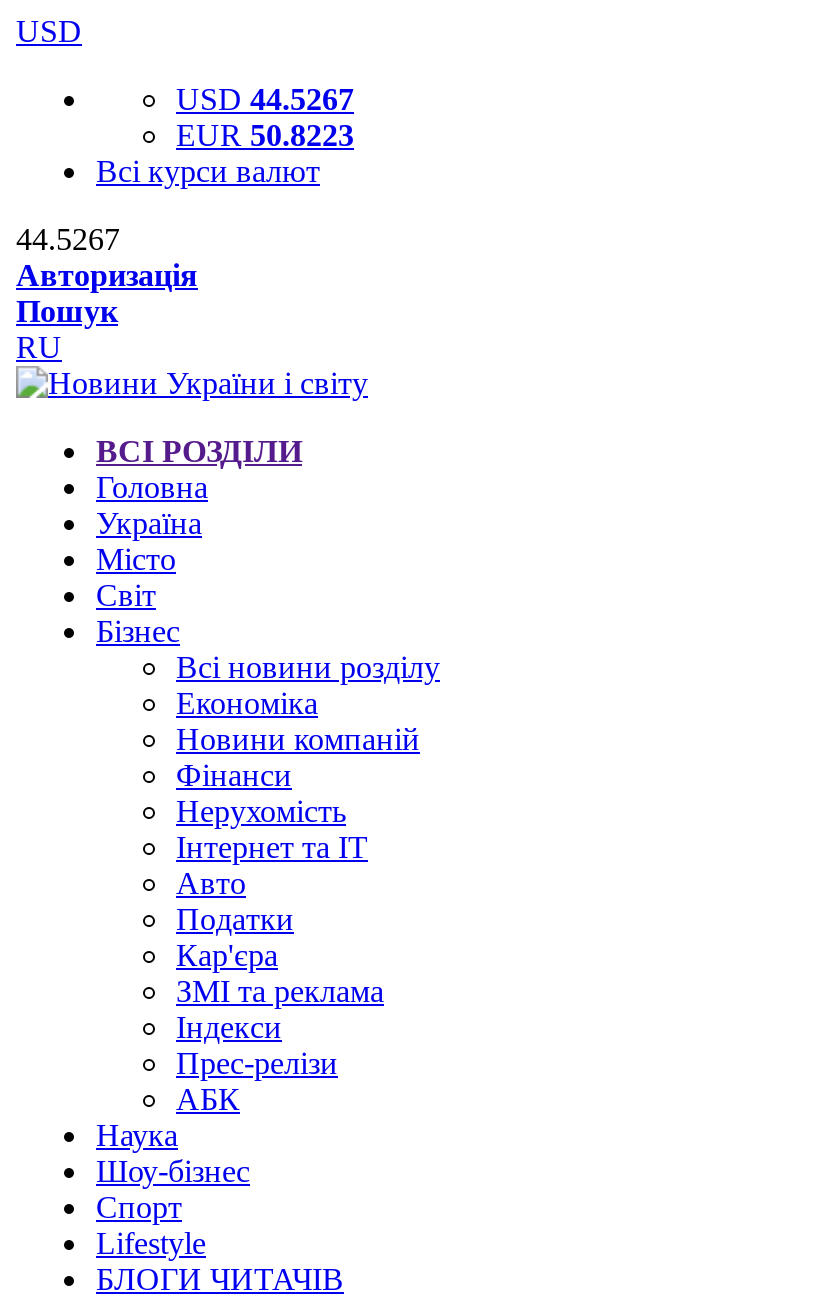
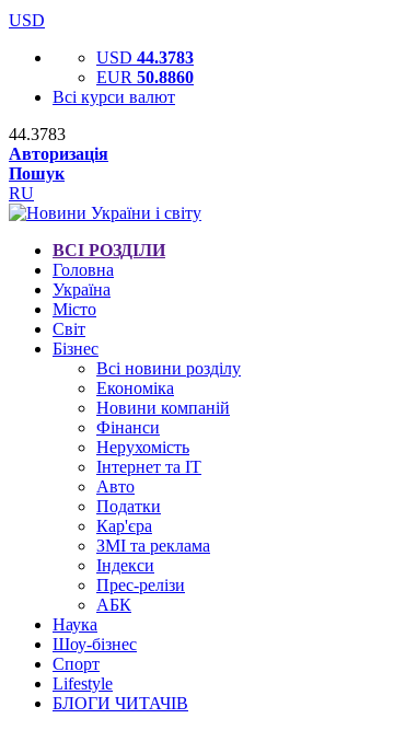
- USD 44.5267
+ USD 44.3783

- EUR 50.8223
+ EUR 50.8860

- 44.5267
+ 44.3783
